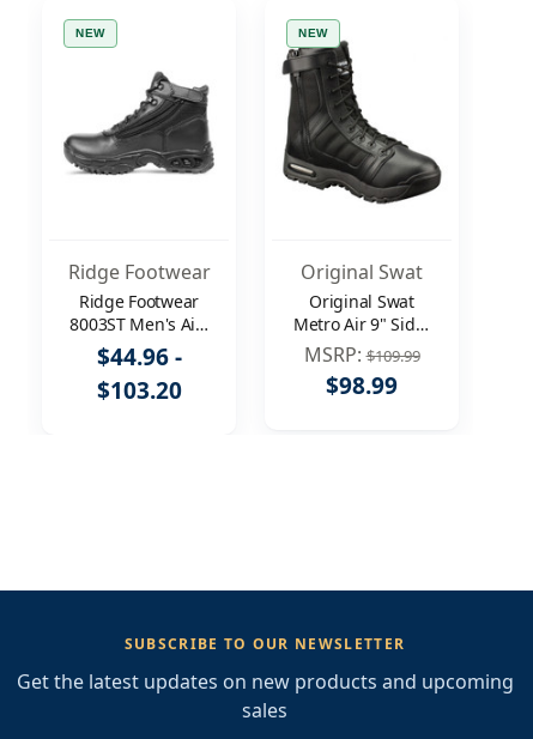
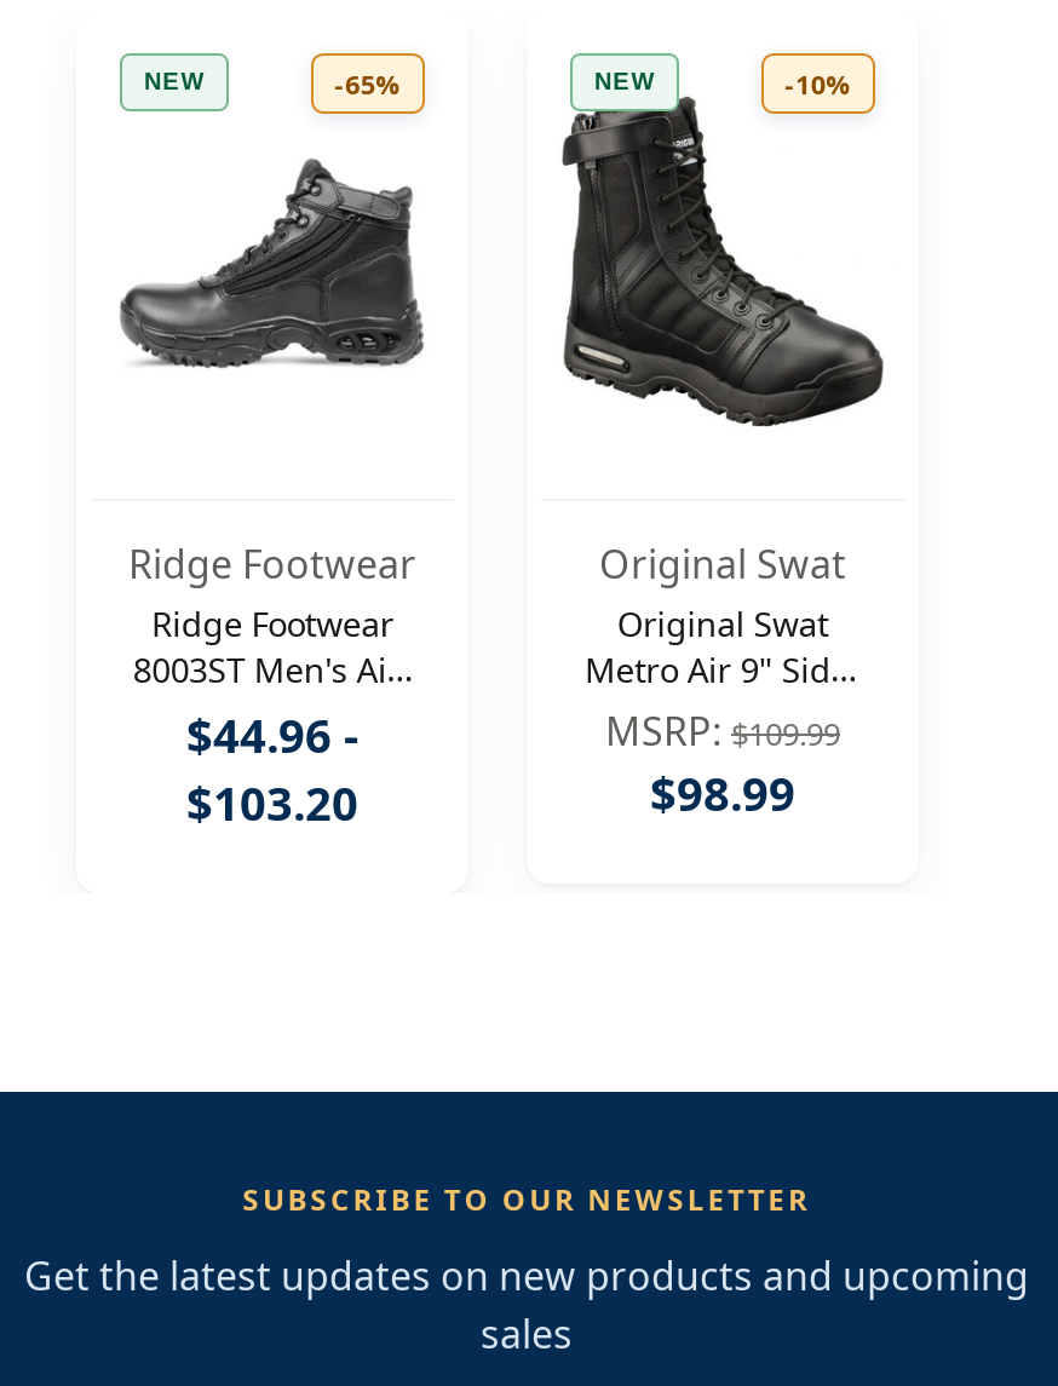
+ -65%

+ -10%
